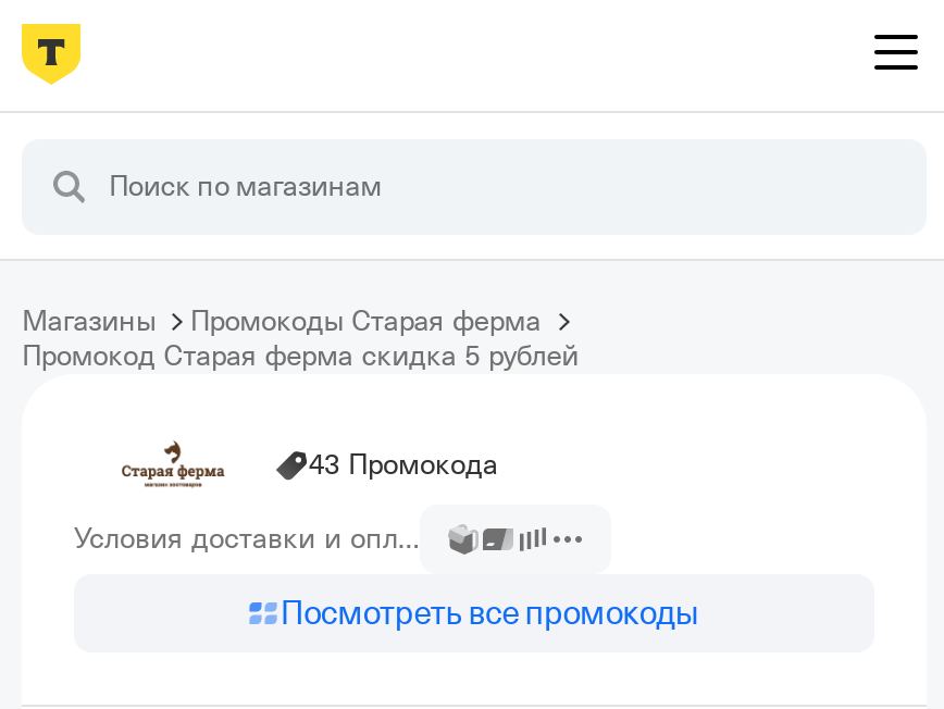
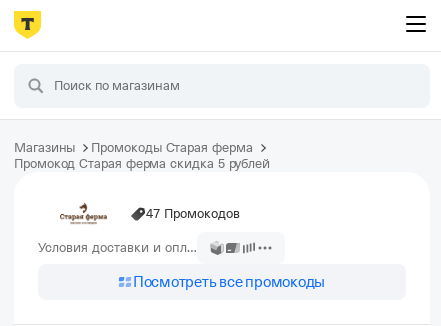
- 43 Промокода
+ 47 Промокодов
